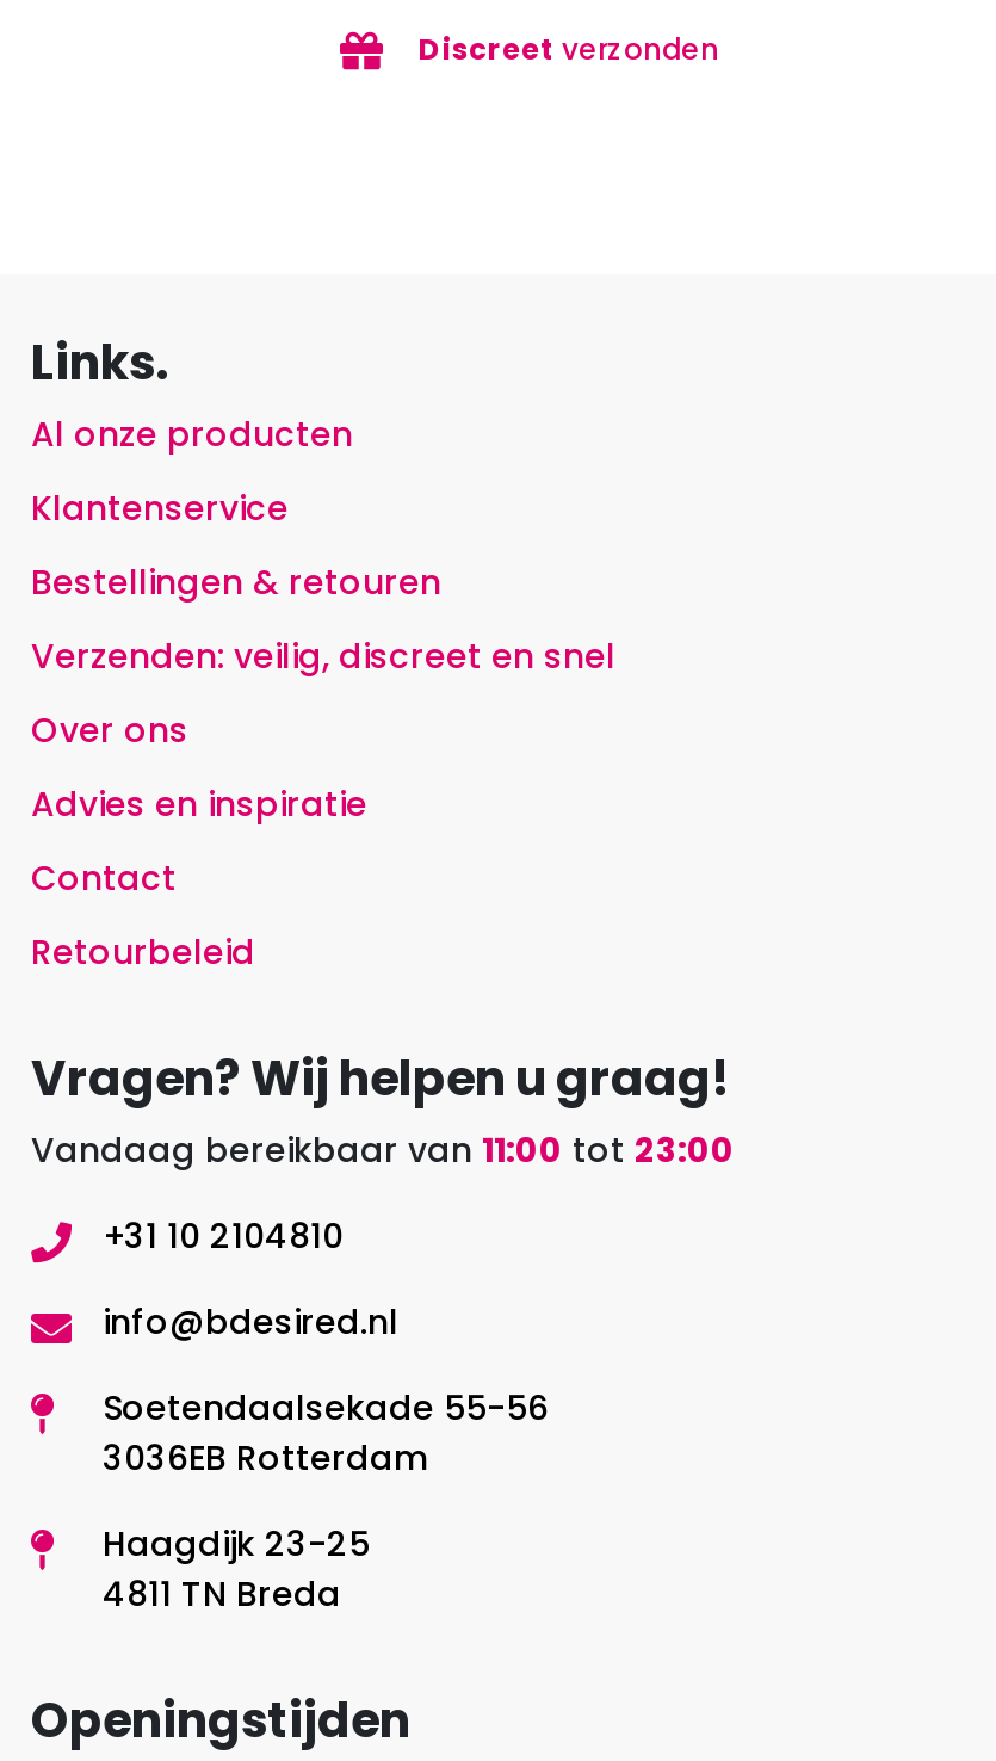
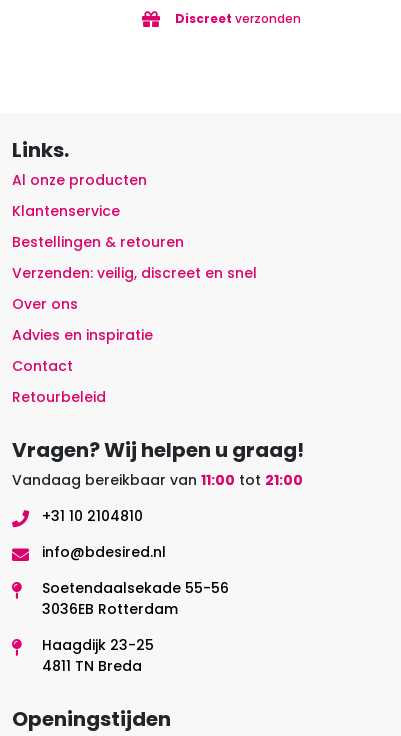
- Vandaag bereikbaar van 11:00 tot 23:00
+ Vandaag bereikbaar van 11:00 tot 21:00
